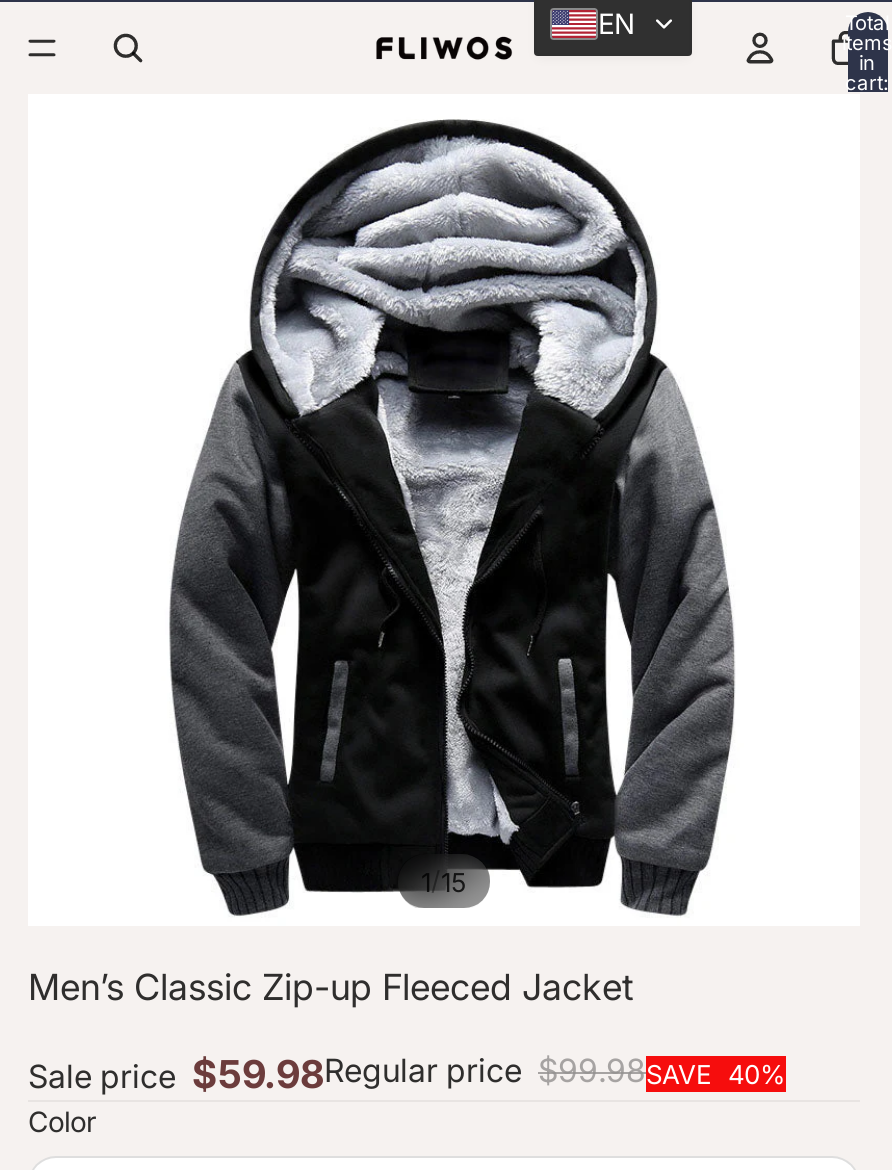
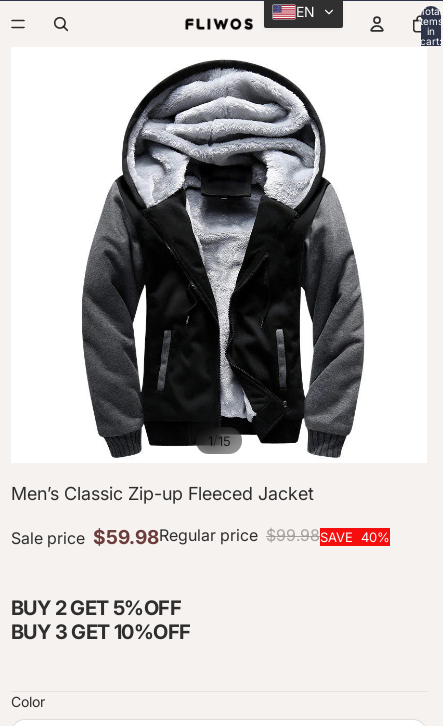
+ BUY 2 GET 5%OFF
+ BUY 3 GET 10%OFF
